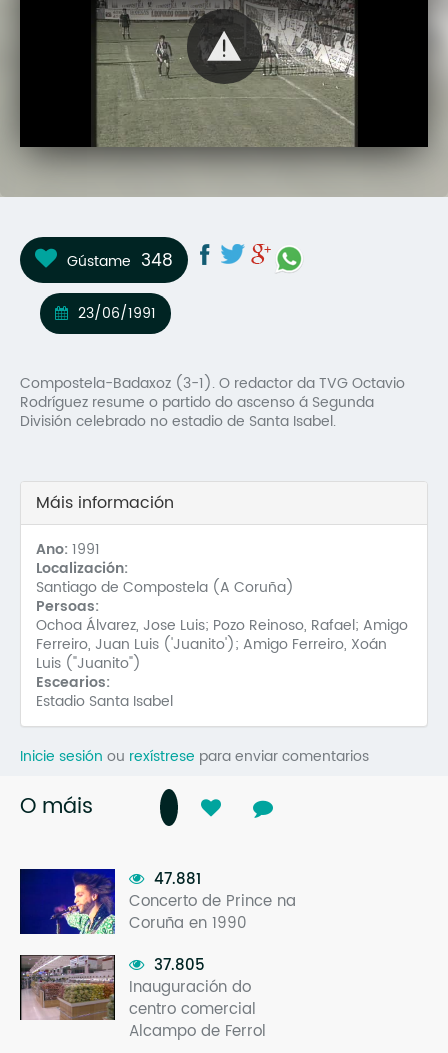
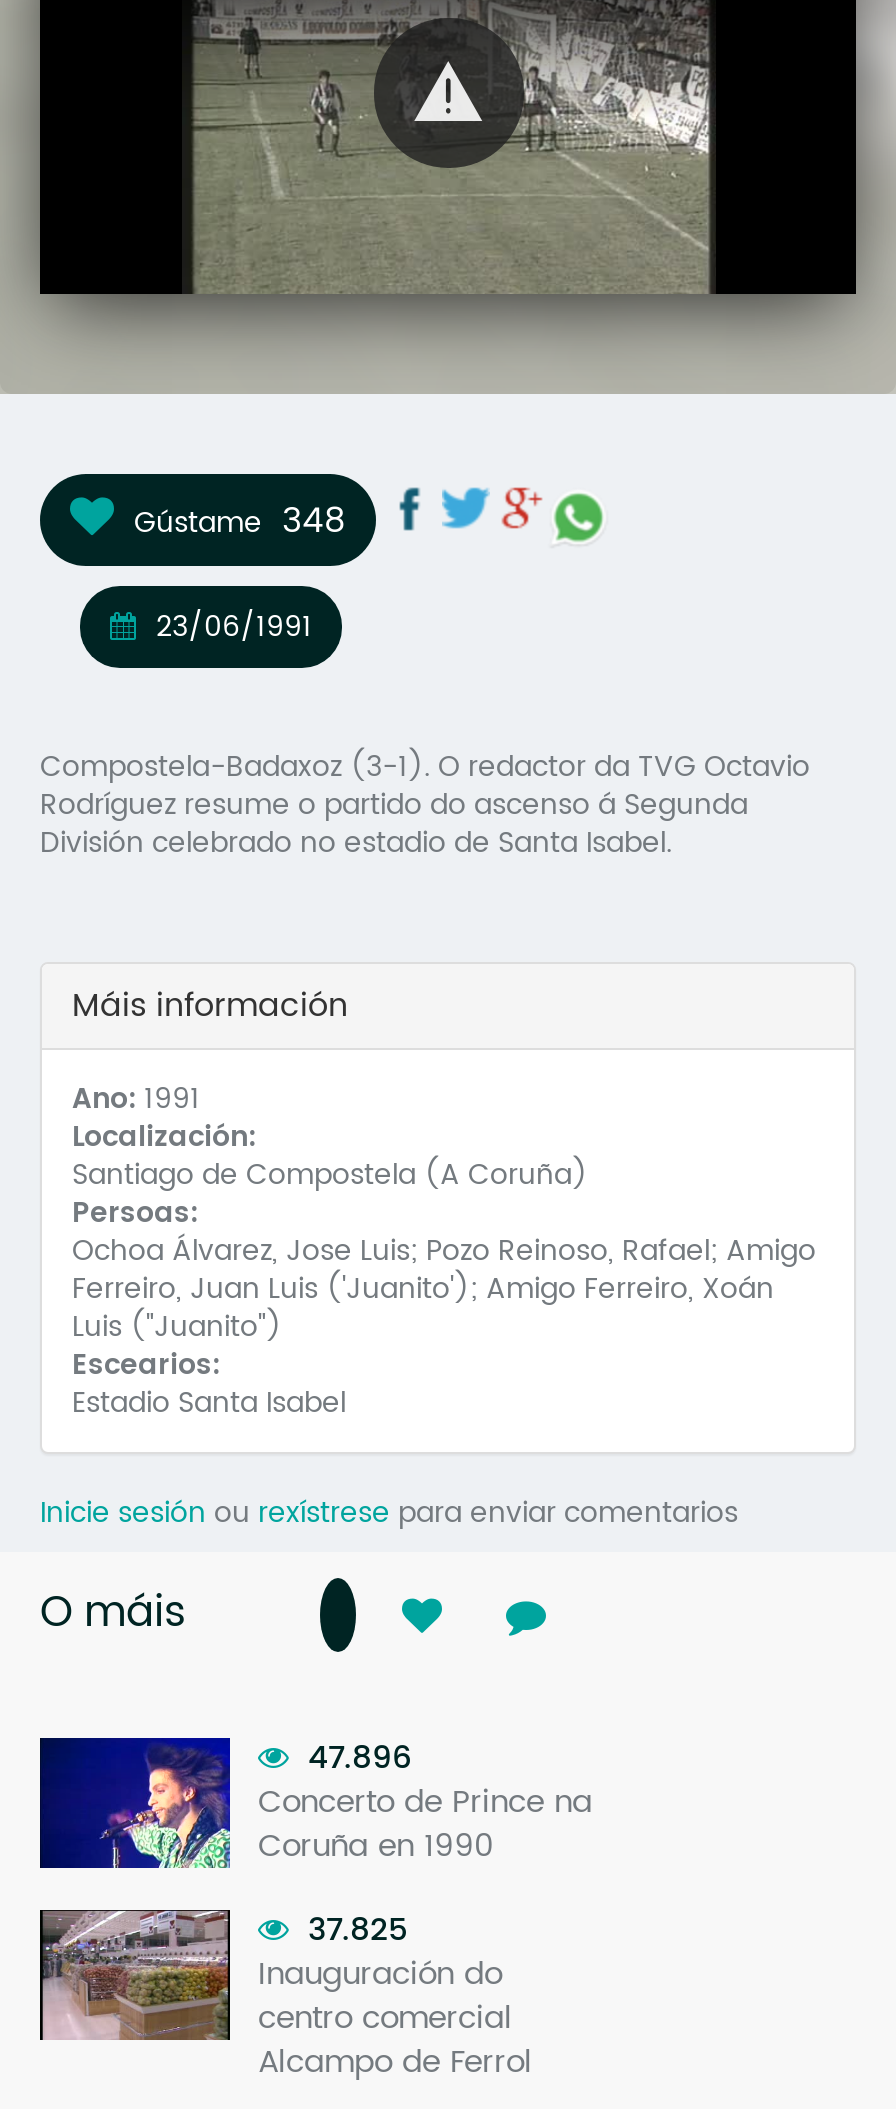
- 47.881
+ 47.896

- 37.805
+ 37.825
